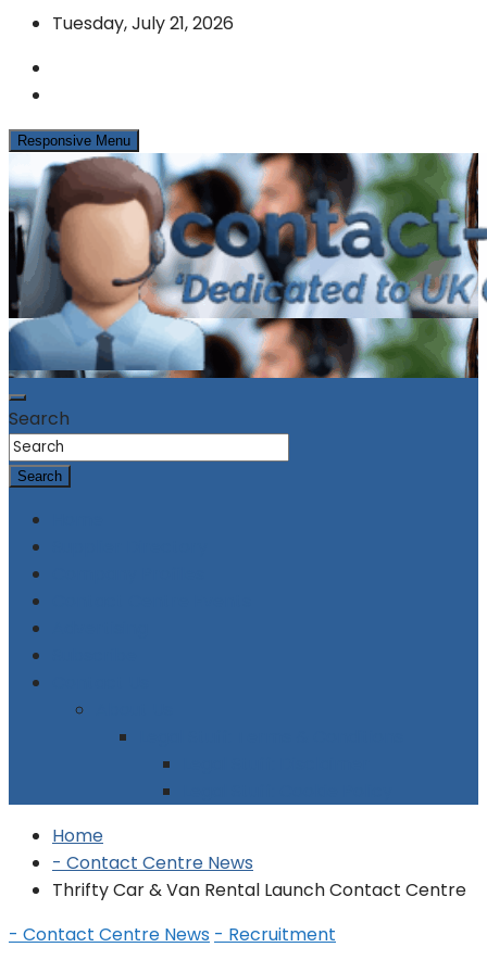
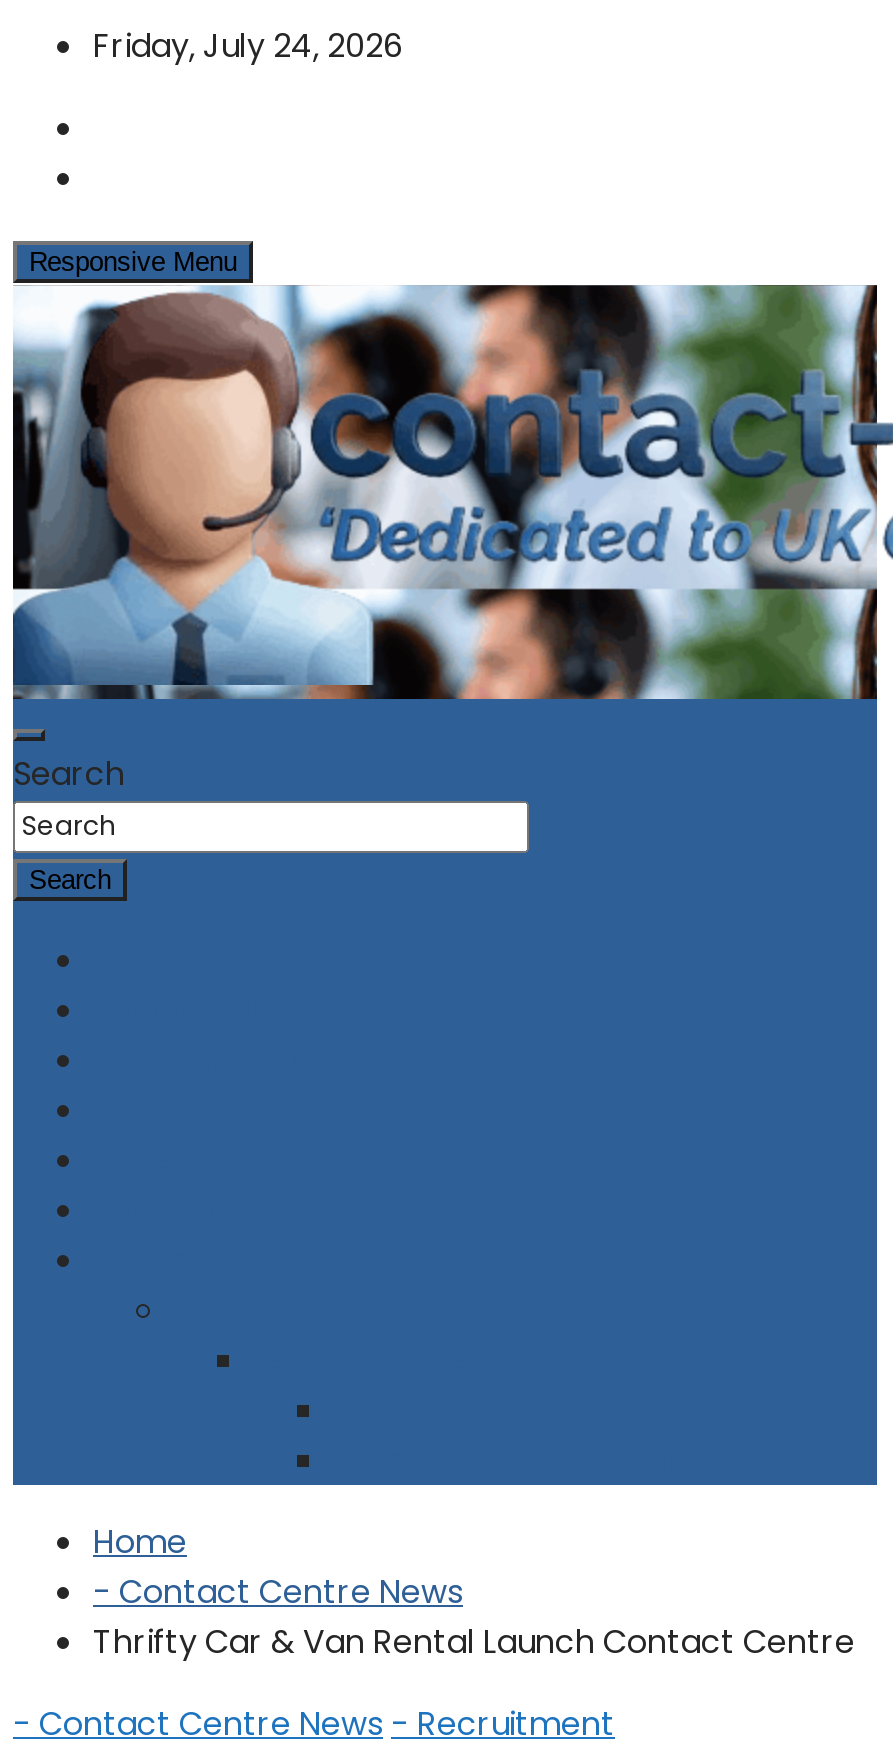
- Tuesday, July 21, 2026
+ Friday, July 24, 2026
